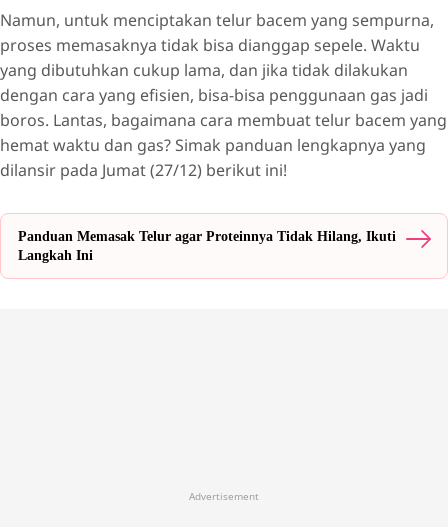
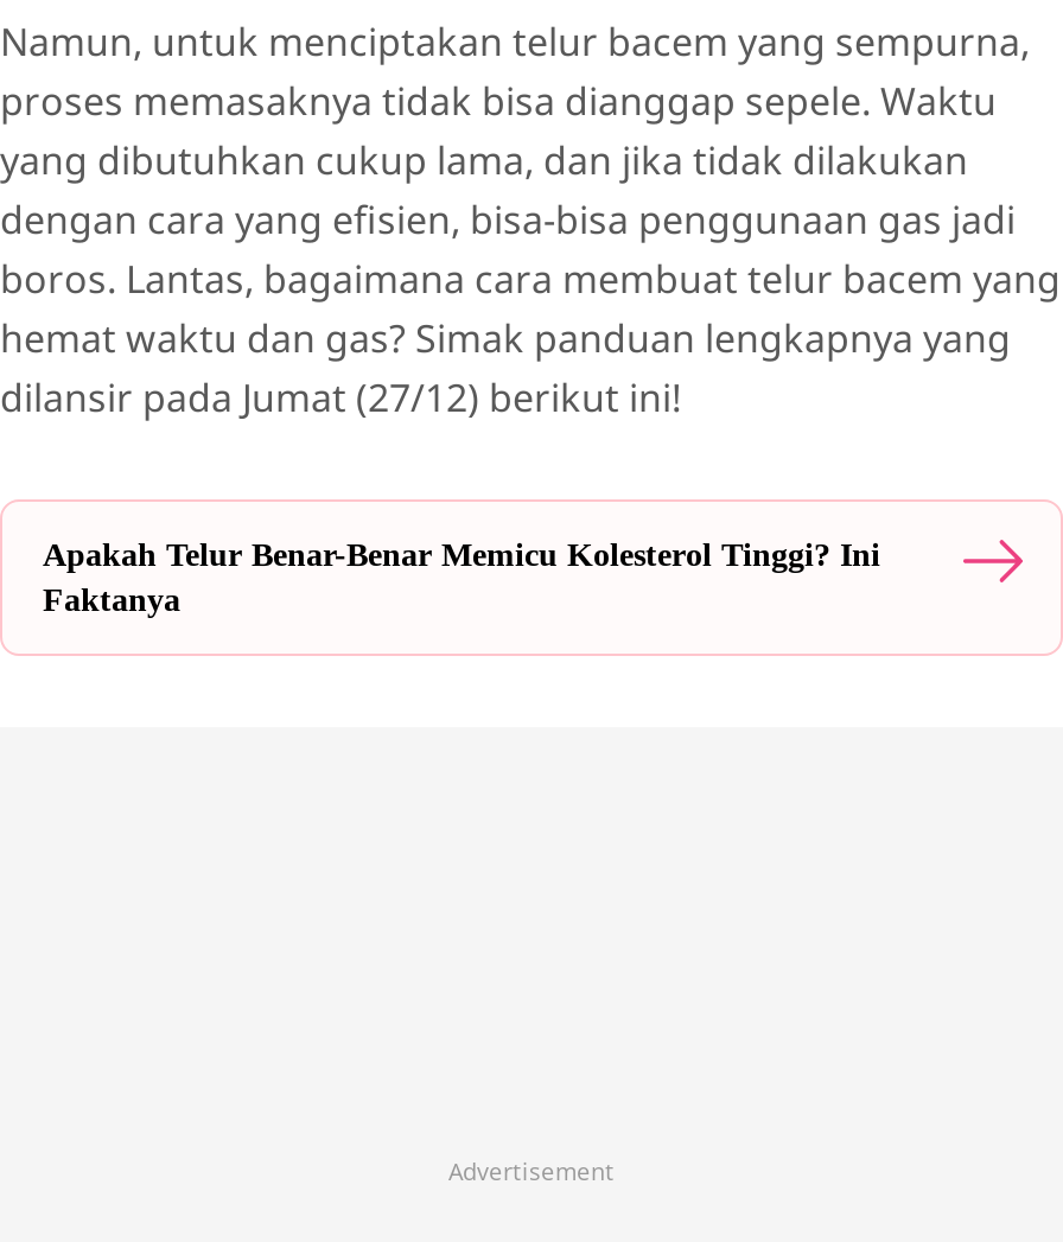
- Panduan Memasak Telur agar Proteinnya Tidak Hilang, Ikuti
- Langkah Ini
+ Apakah Telur Benar-Benar Memicu Kolesterol Tinggi? Ini
+ Faktanya
